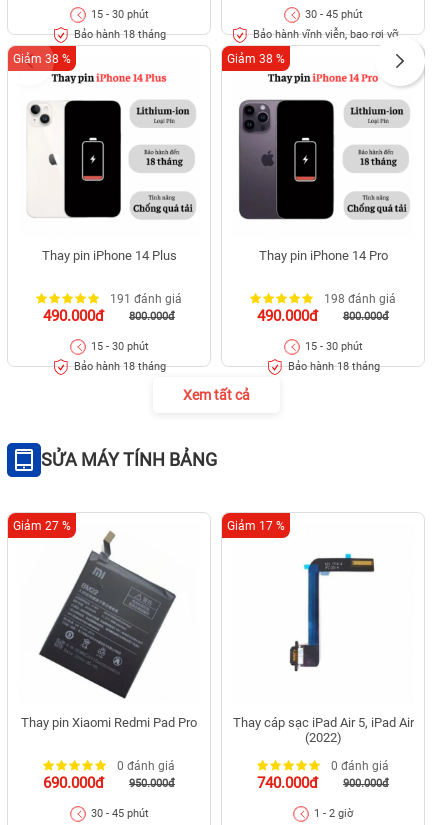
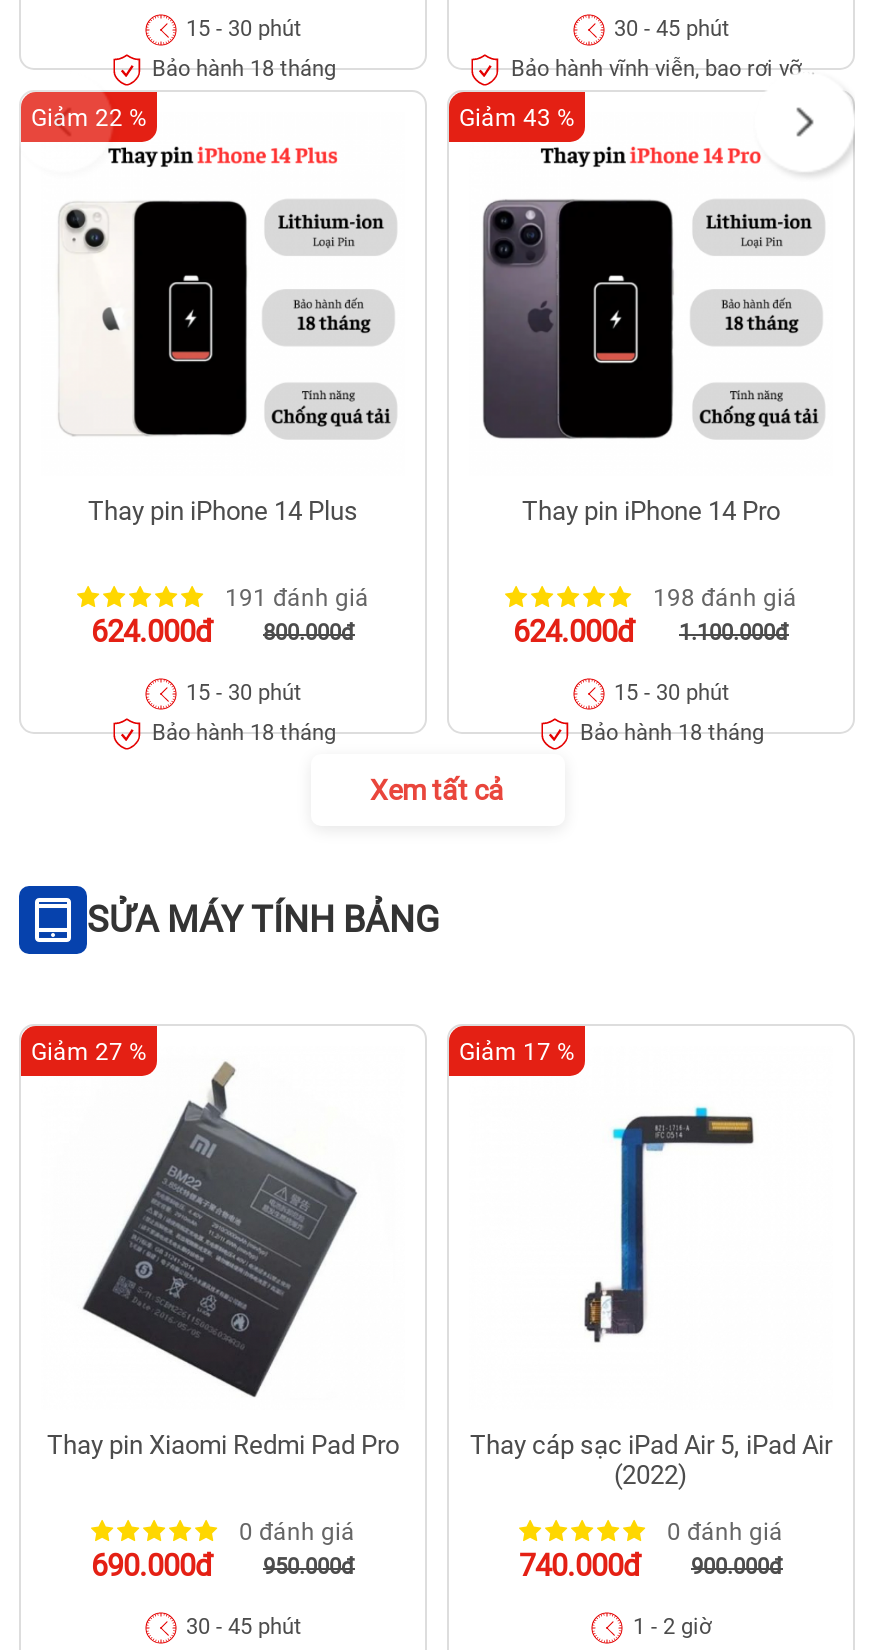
- Giảm 38 %
+ Giảm 22 %

- Giảm 38 %
+ Giảm 43 %

- 490.000đ 800.000đ
+ 624.000đ 800.000đ

- 490.000đ
- 800.000đ
+ 624.000đ
+ 1.100.000đ
